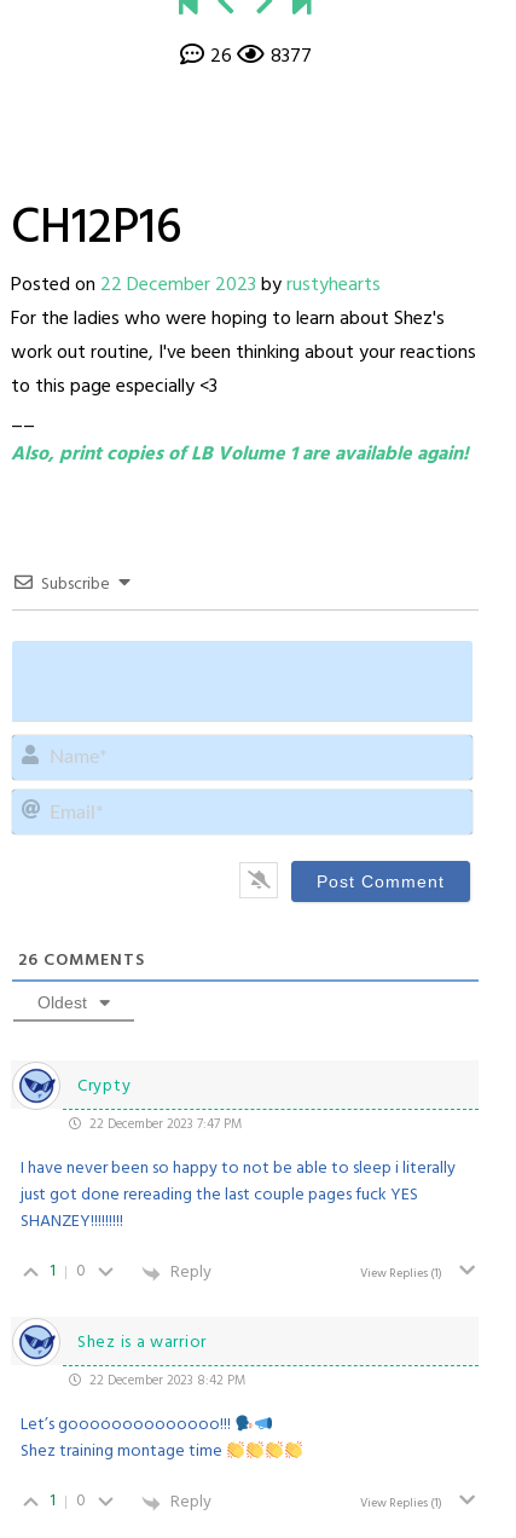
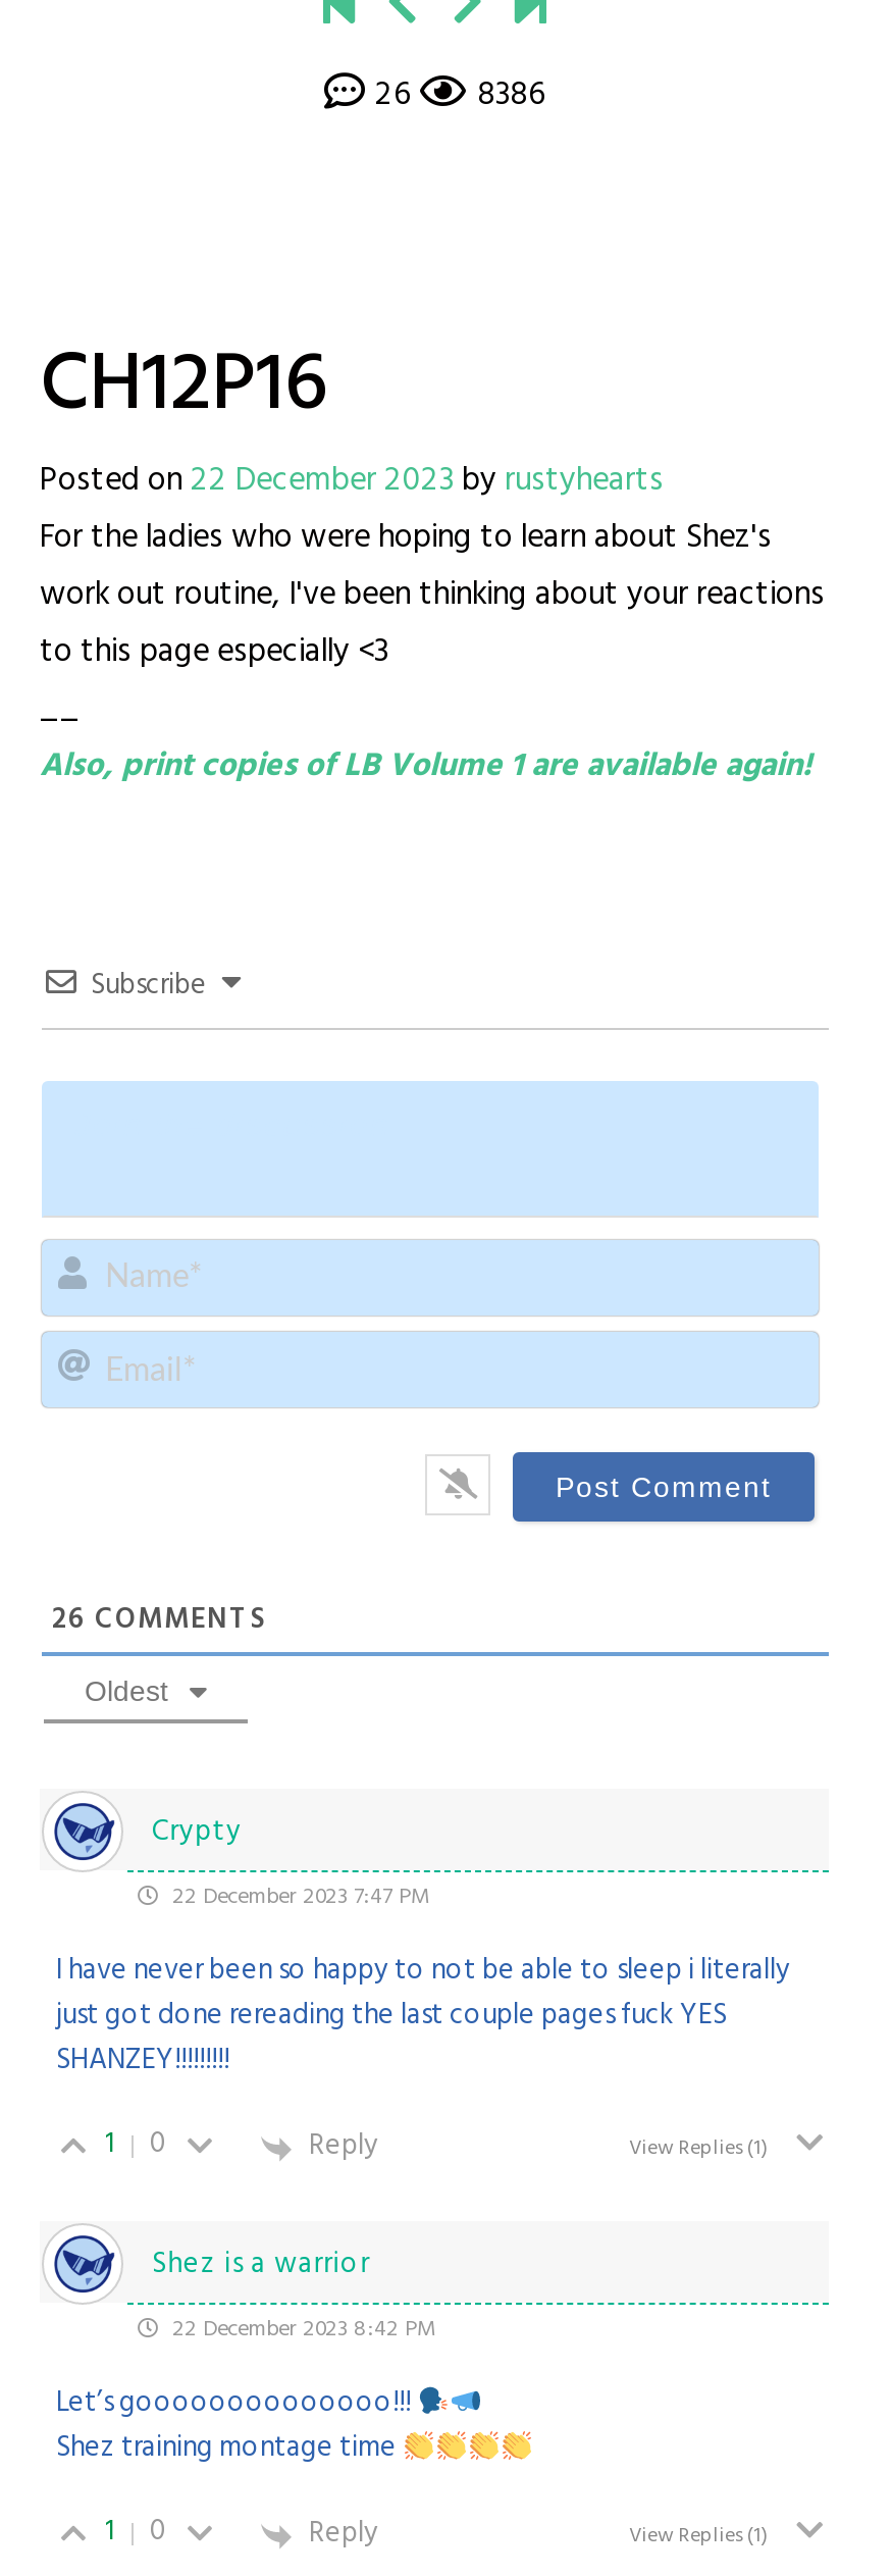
- 26 8377
+ 26 8386
